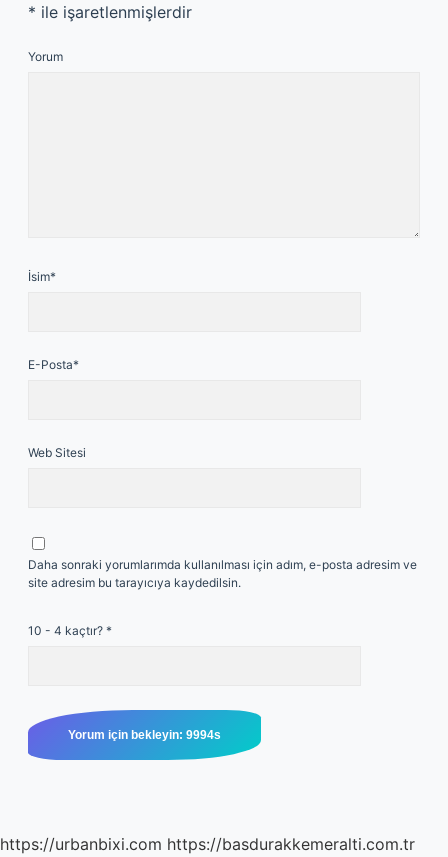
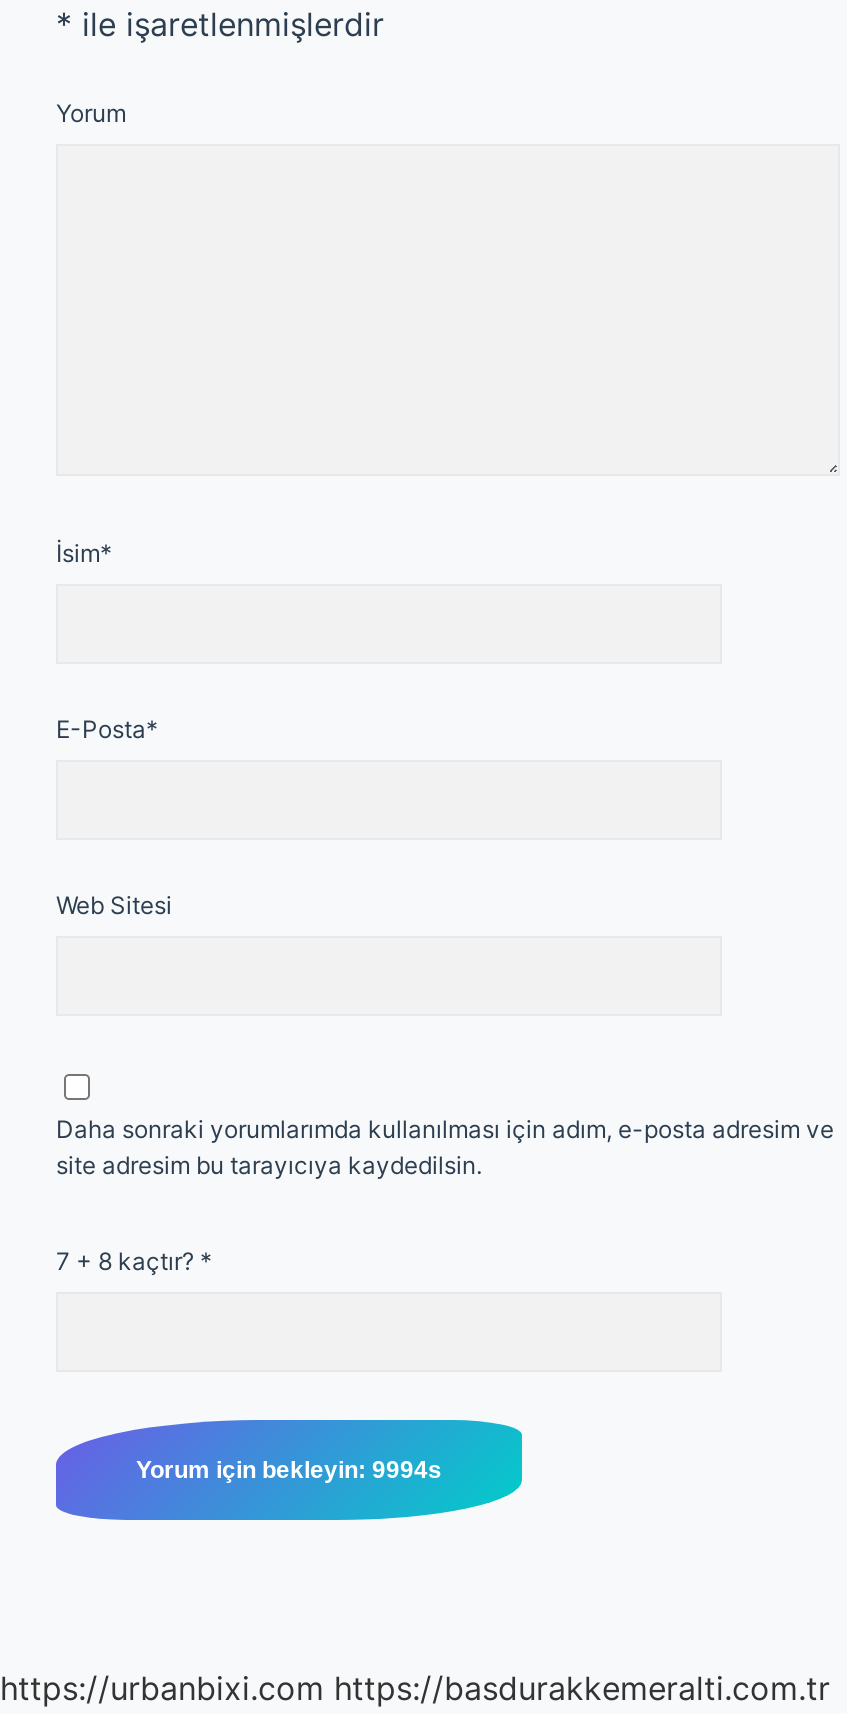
- 10 - 4 kaçtır? *
+ 7 + 8 kaçtır? *
